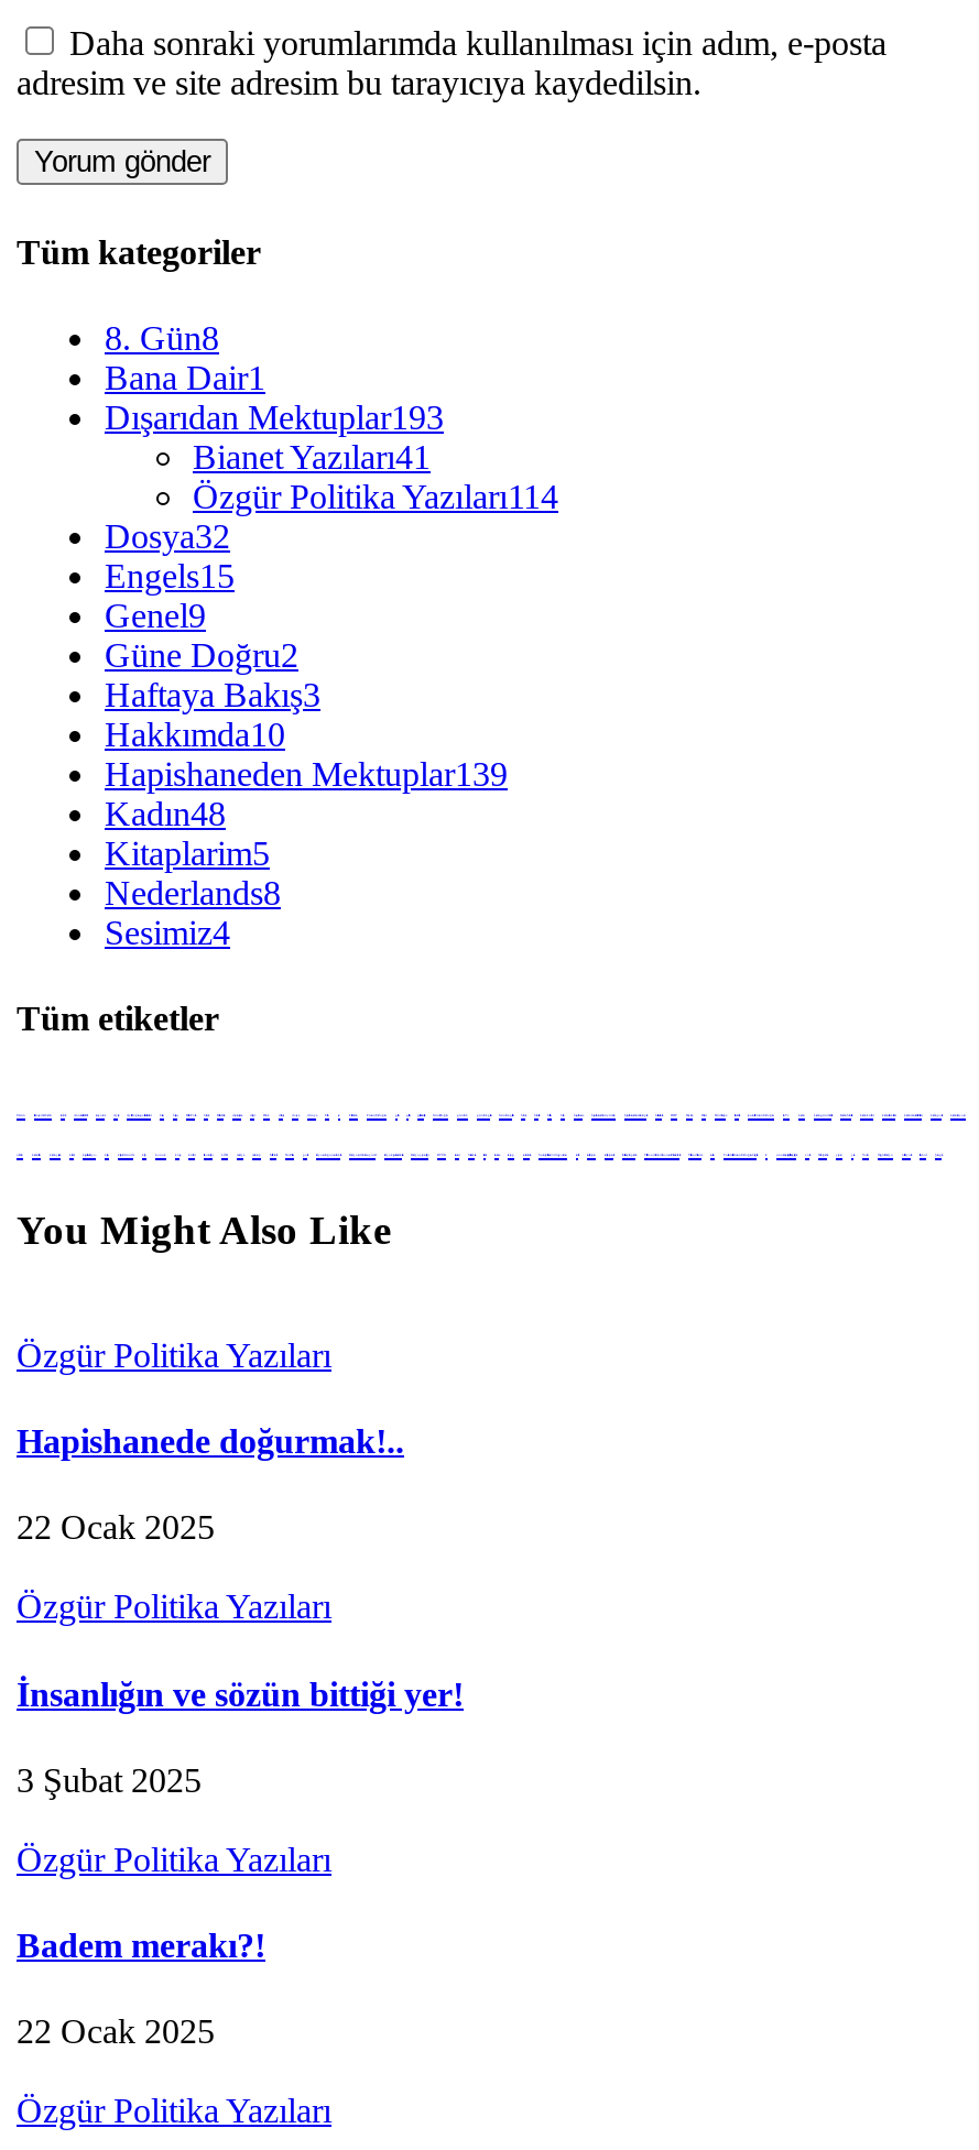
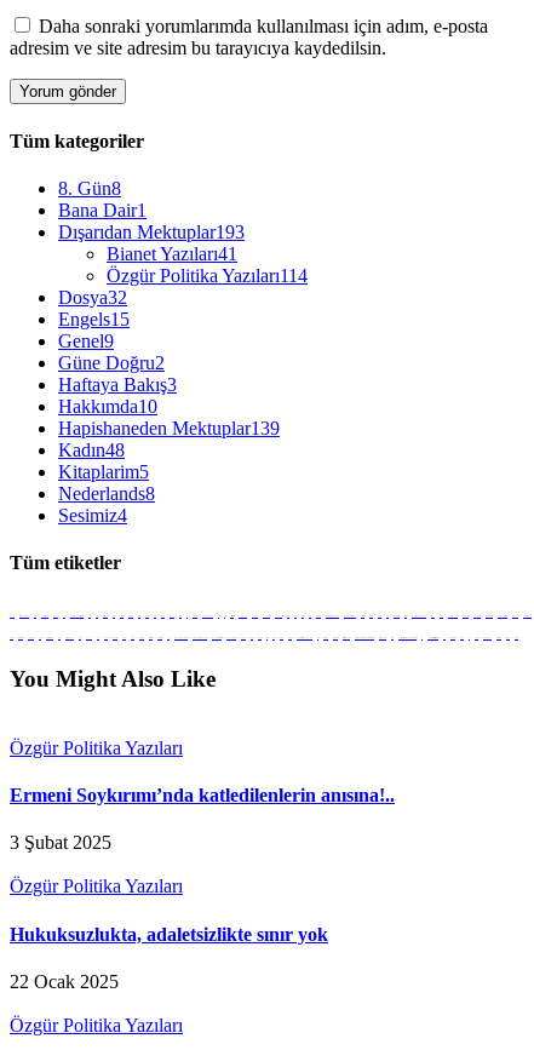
- Hapishanede doğurmak!..
- 22 Ocak 2025
- Özgür Politika Yazıları
- İnsanlığın ve sözün bittiği yer!
+ Ermeni Soykırımı’nda katledilenlerin anısına!..

- Badem merakı?!
+ Hukuksuzlukta, adaletsizlikte sınır yok
